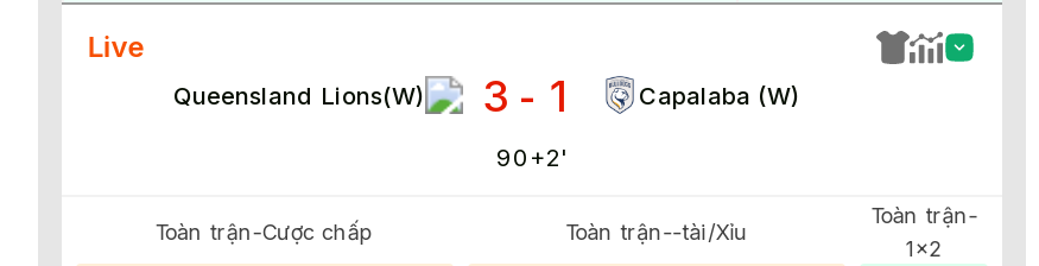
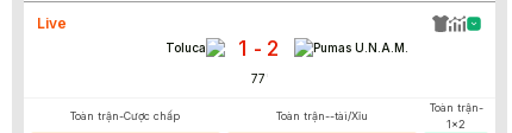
- Queensland Lions(W)
- 3 - 1
- Capalaba (W)
+ Toluca
+ 1 - 2
+ Pumas U.N.A.M.

- 90+2'
+ 77'
